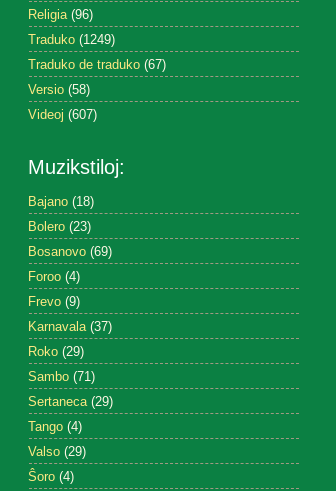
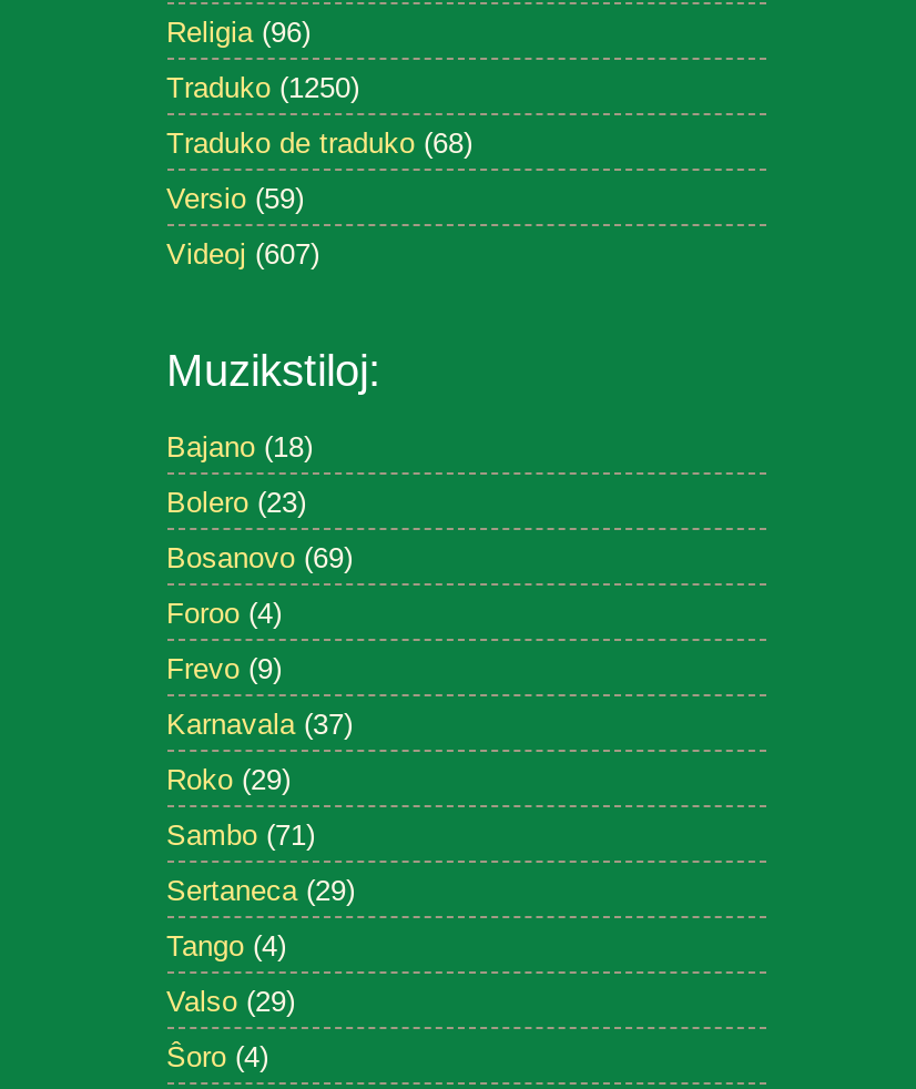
- Traduko (1249)
+ Traduko (1250)

- Traduko de traduko (67)
+ Traduko de traduko (68)

- Versio (58)
+ Versio (59)
